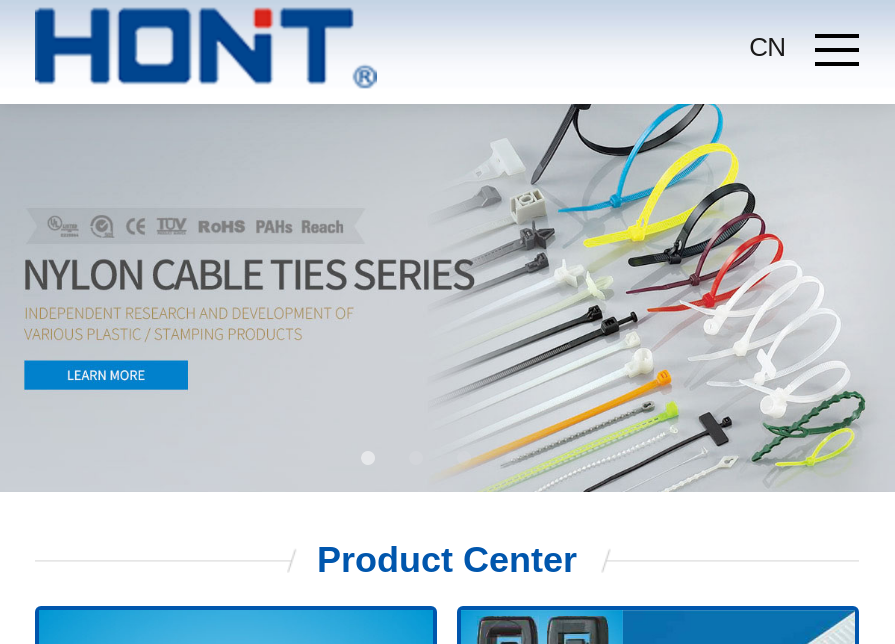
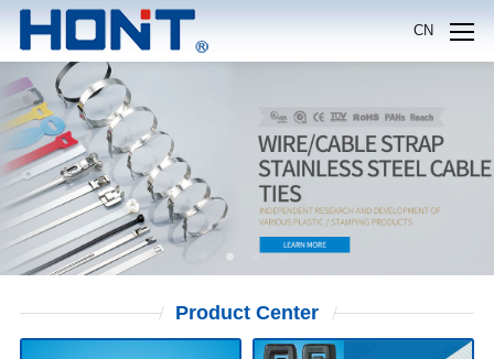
- [image]
+ [image]
